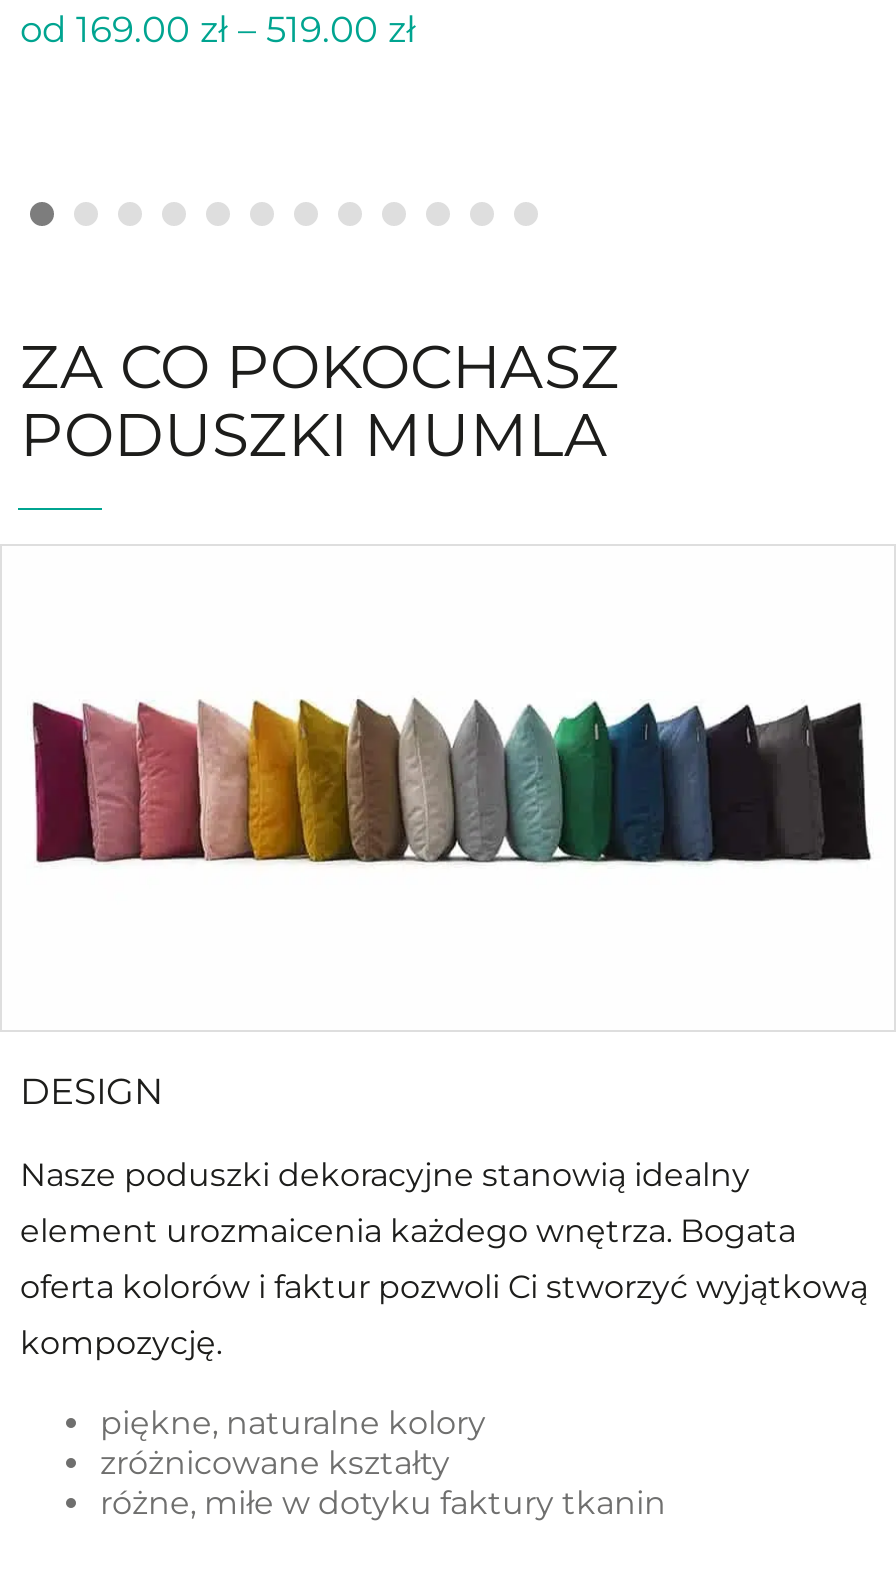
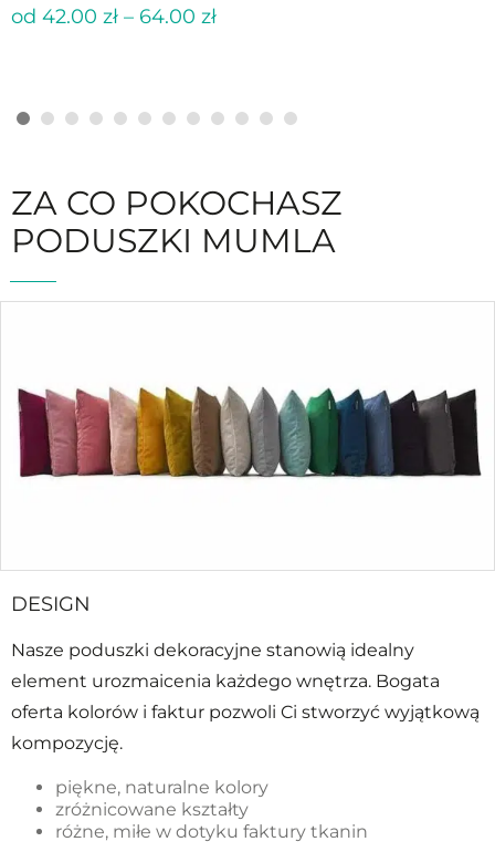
- od 169.00 zł – 519.00 zł
+ od 42.00 zł – 64.00 zł
